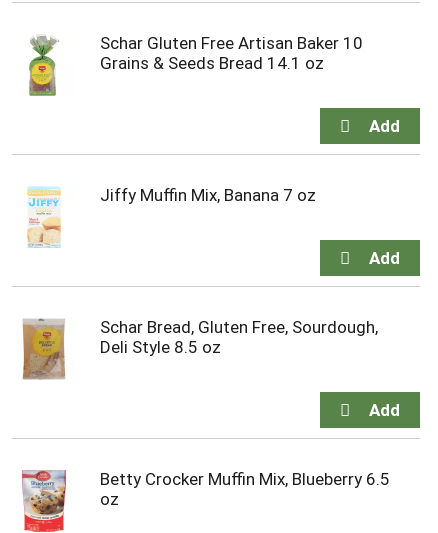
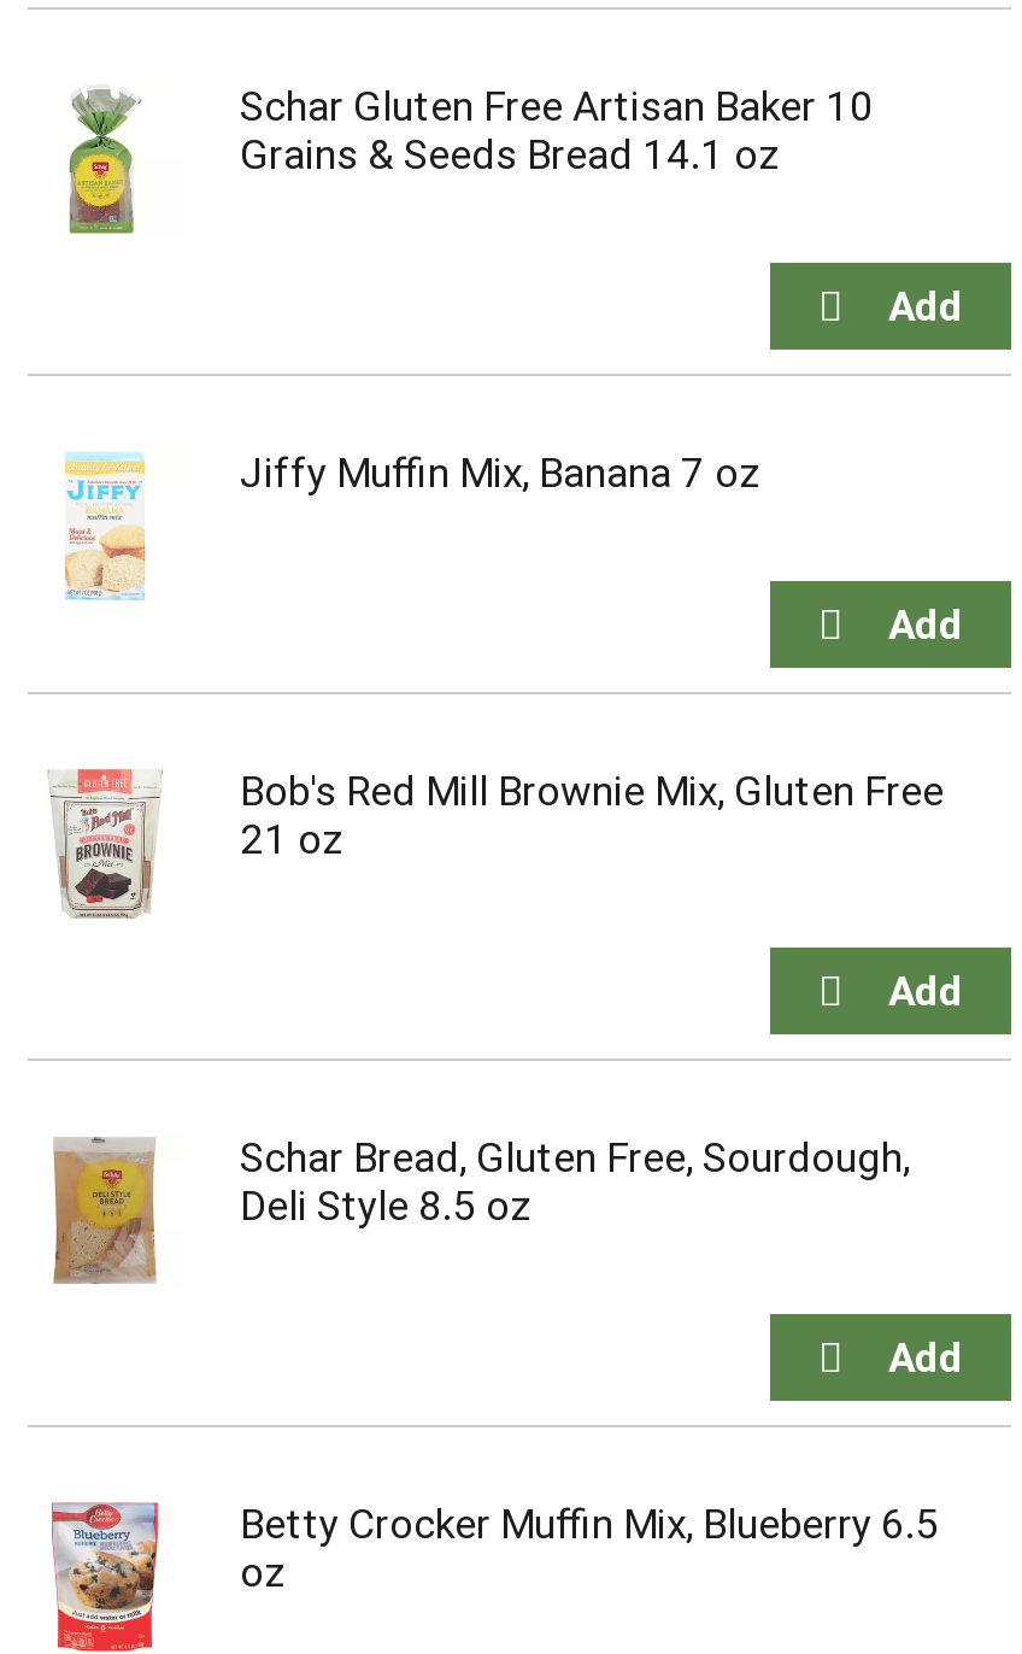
+ [image]
+ Bob's Red Mill Brownie Mix, Gluten Free
+ 21 oz
